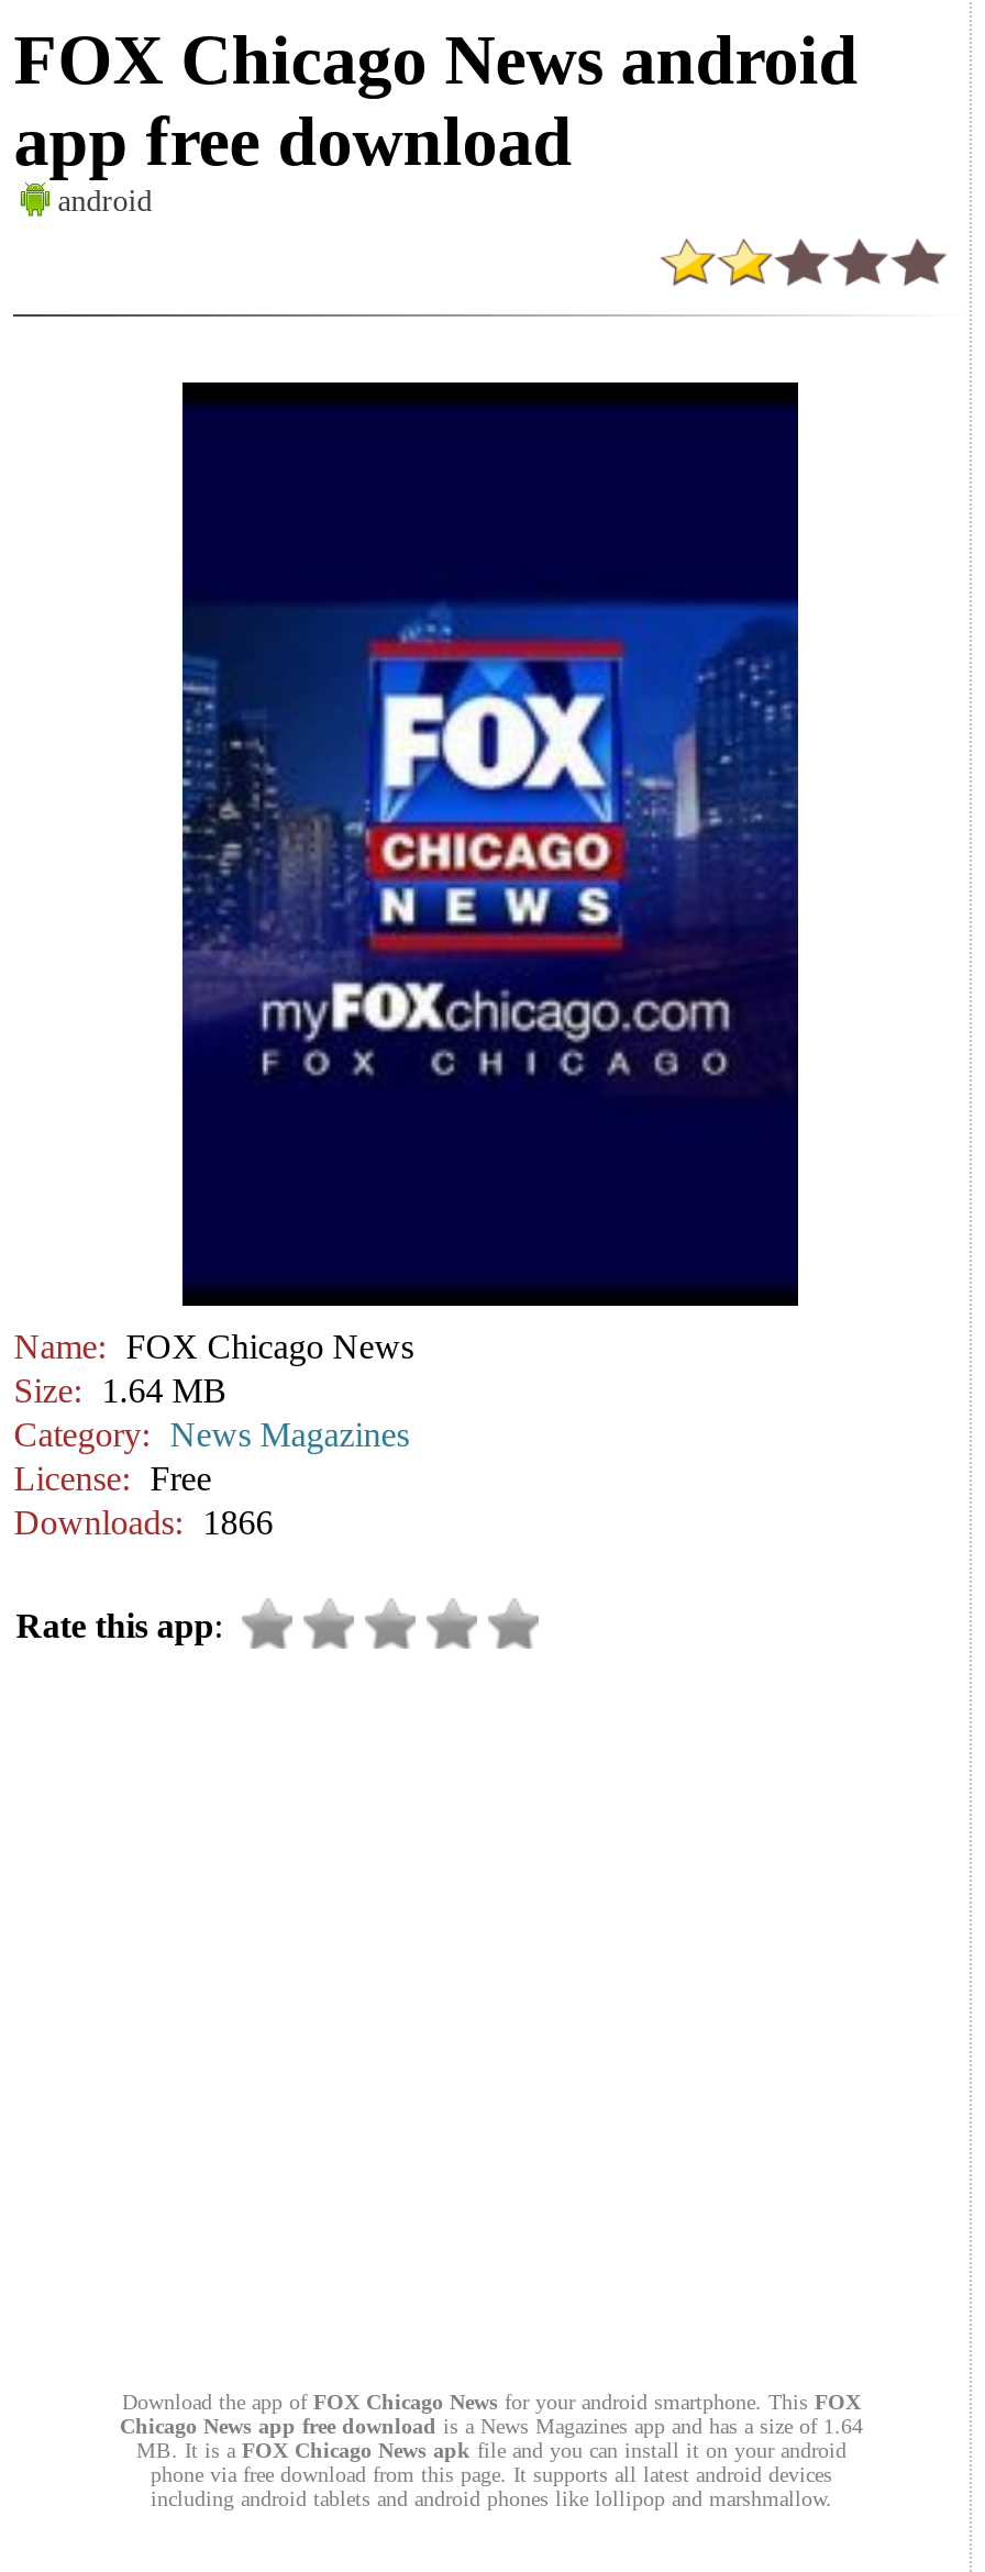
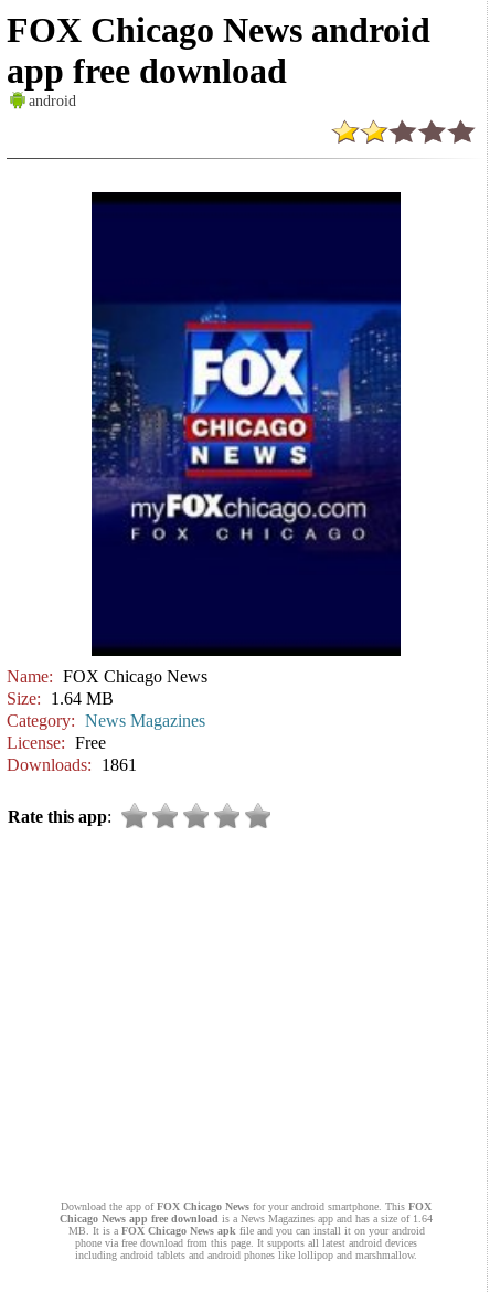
- Downloads: 1866
+ Downloads: 1861
